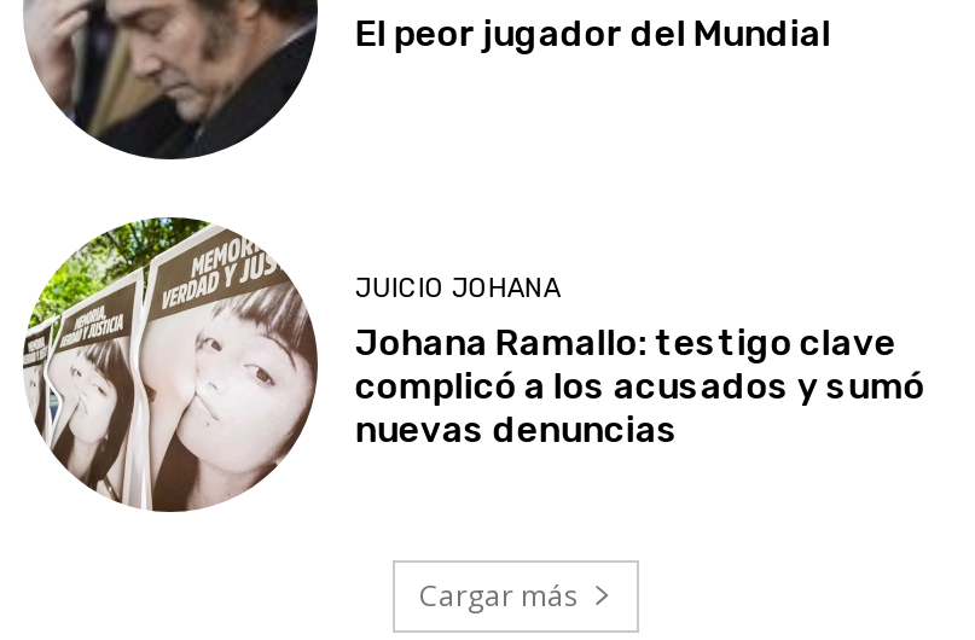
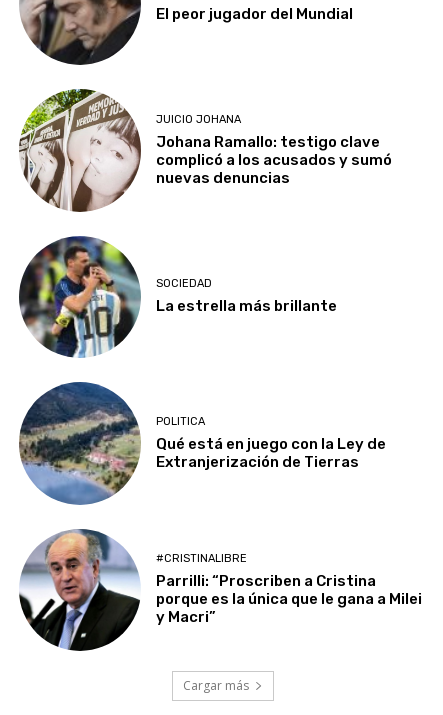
+ [image]
+ SOCIEDAD
+ La estrella más brillante

+ [image]
+ POLITICA
+ Qué está en juego con la Ley de
+ Extranjerización de Tierras

+ [image]
+ #CRISTINALIBRE
+ Parrilli: “Proscriben a Cristina
+ porque es la única que le gana a Milei
+ y Macri”
